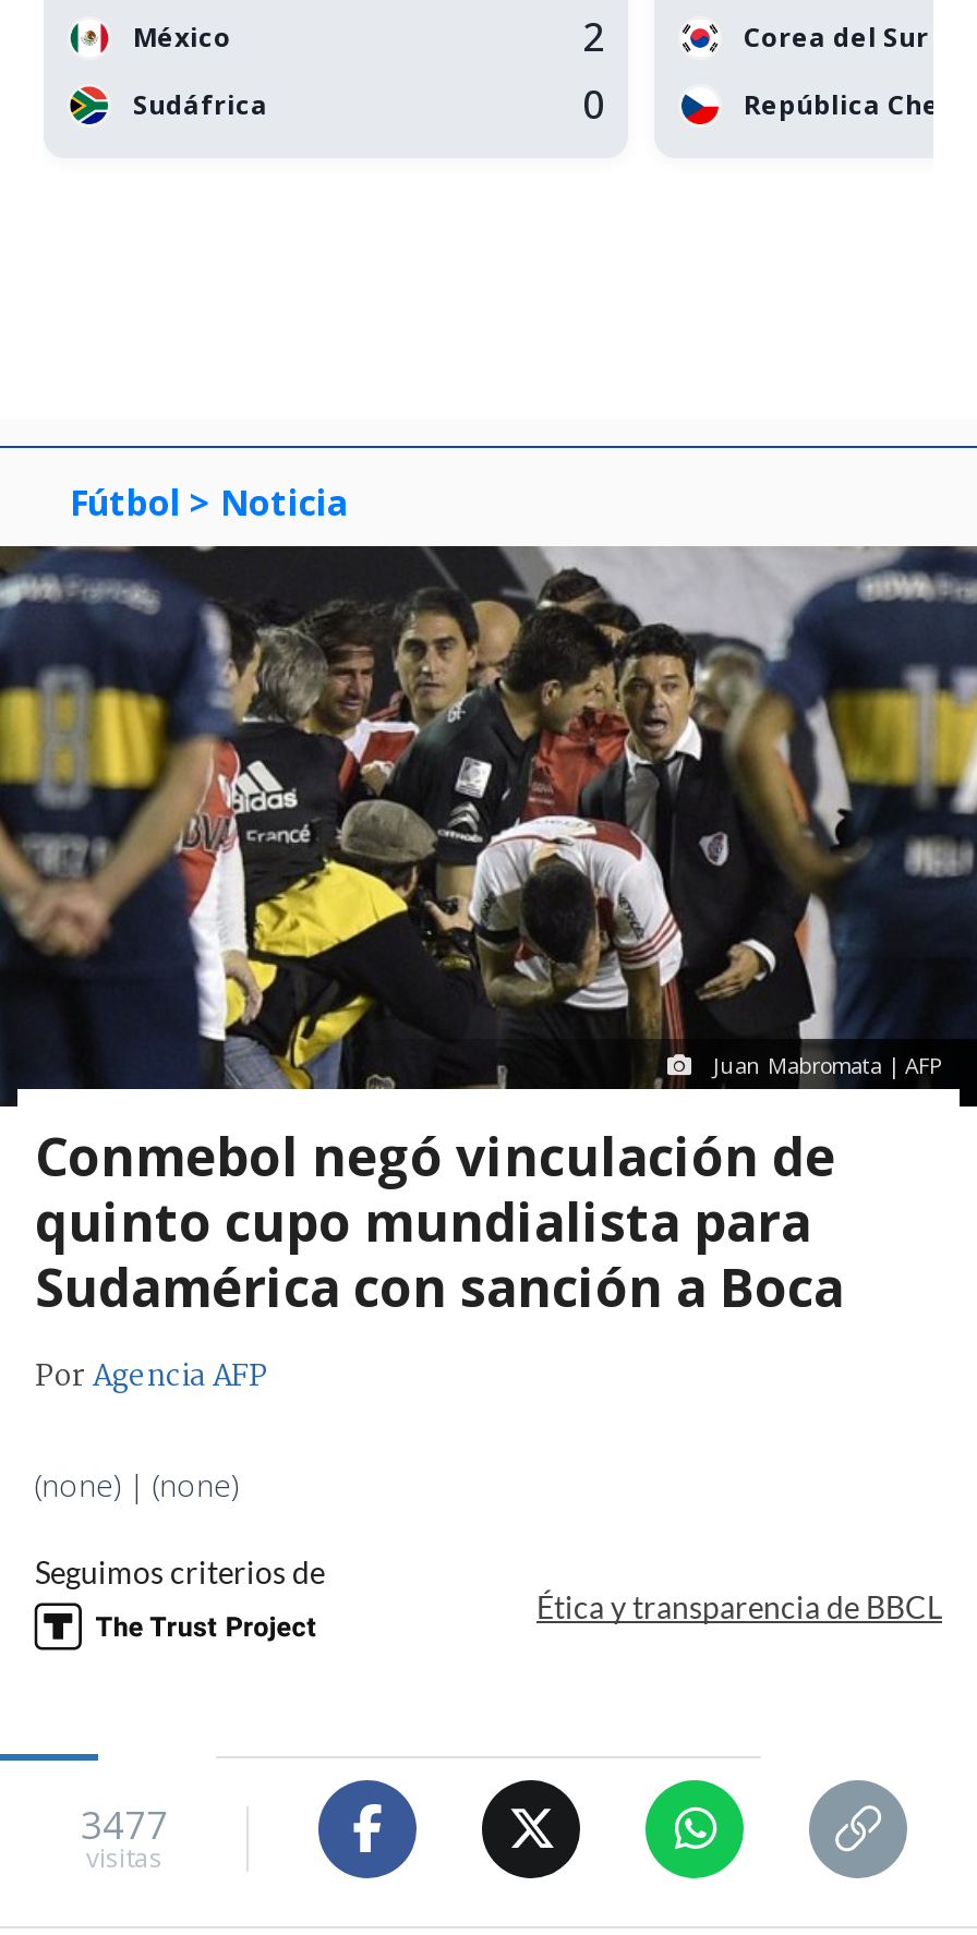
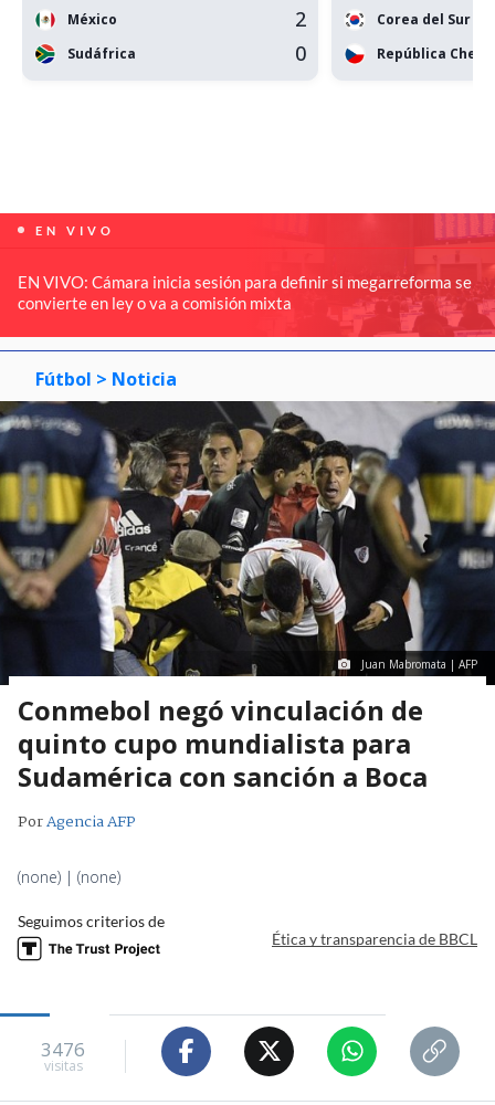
+ [image]
+ EN VIVO
+ EN VIVO: Cámara inicia sesión para definir si megarreforma se
+ convierte en ley o va a comisión mixta

- 3477
+ 3476
